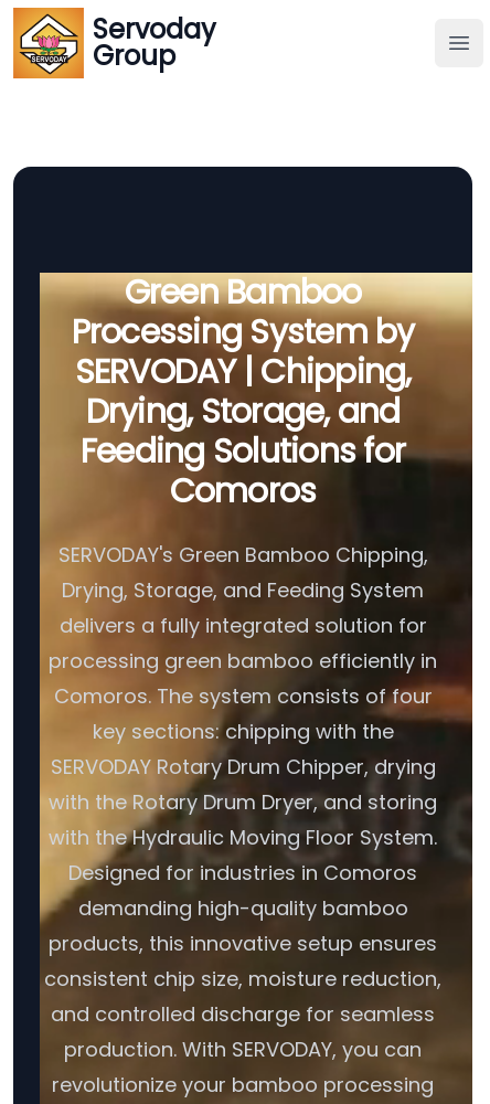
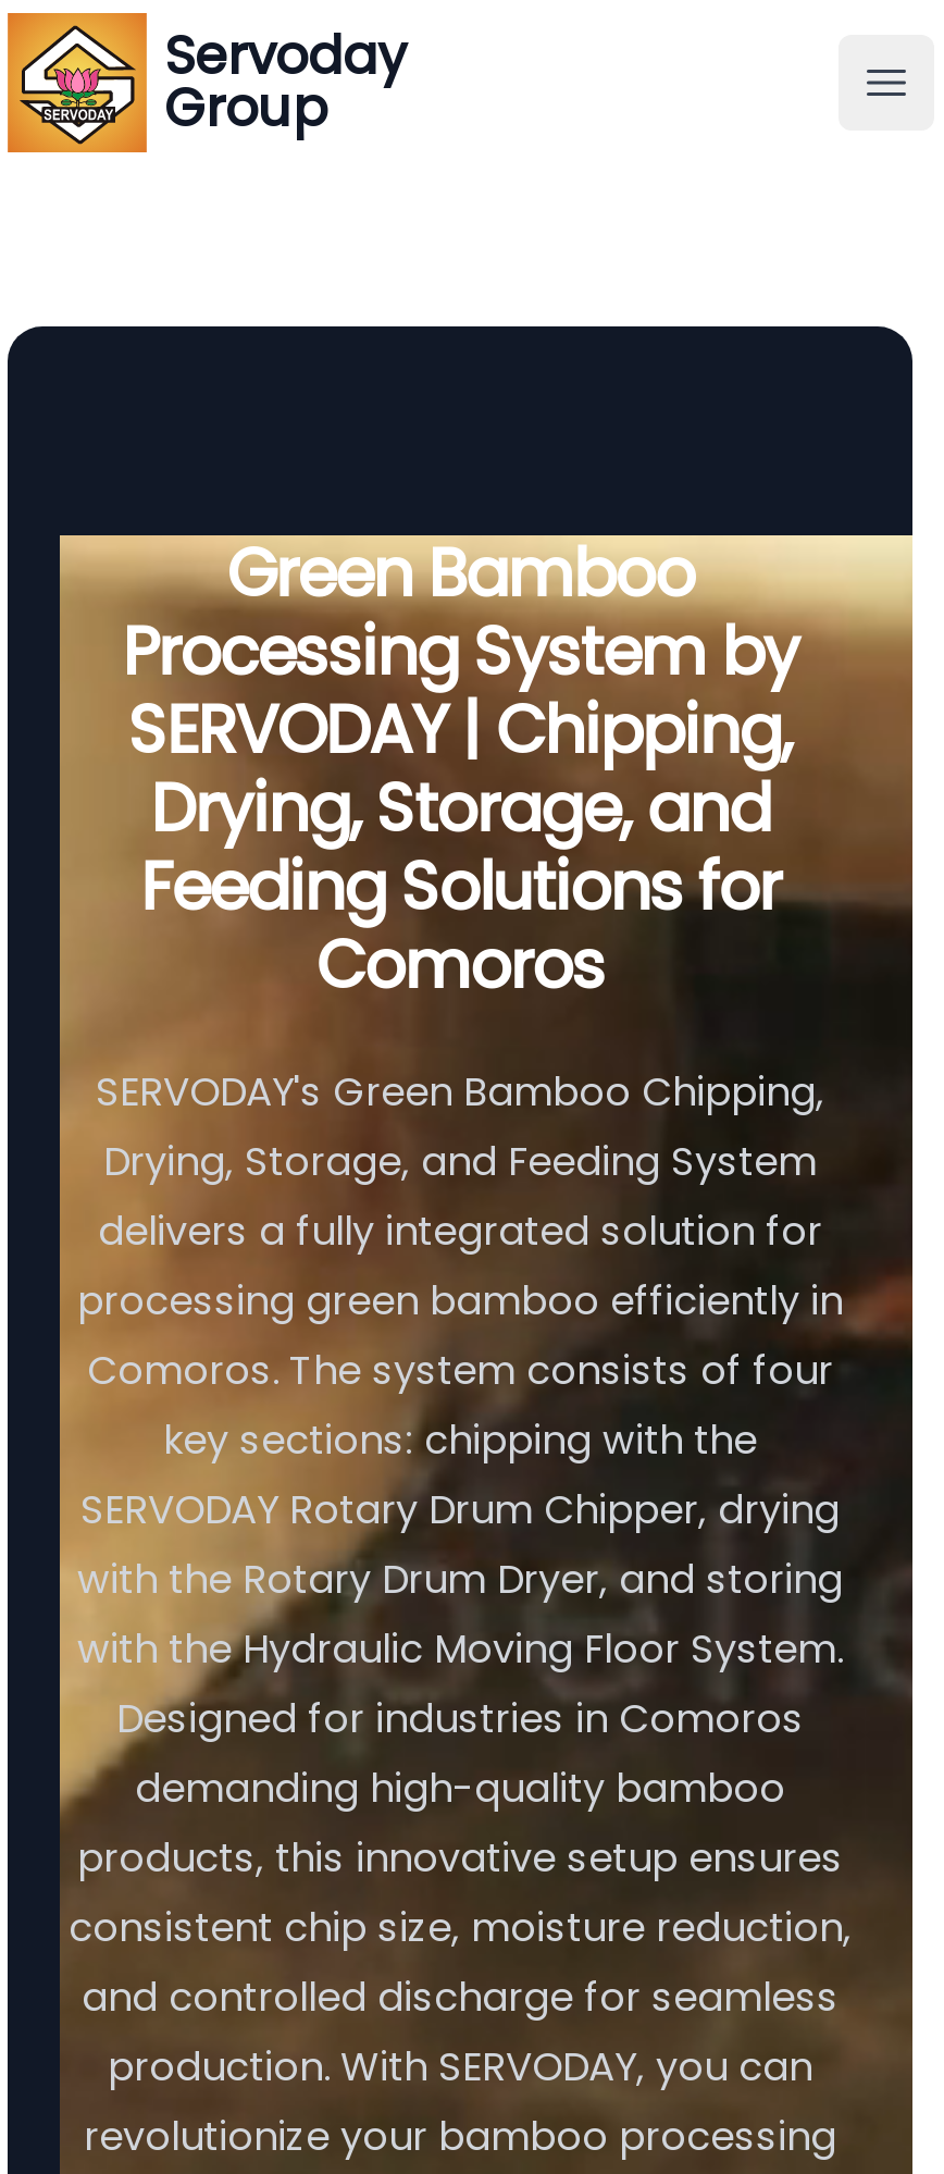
- [image]
+ [image]
